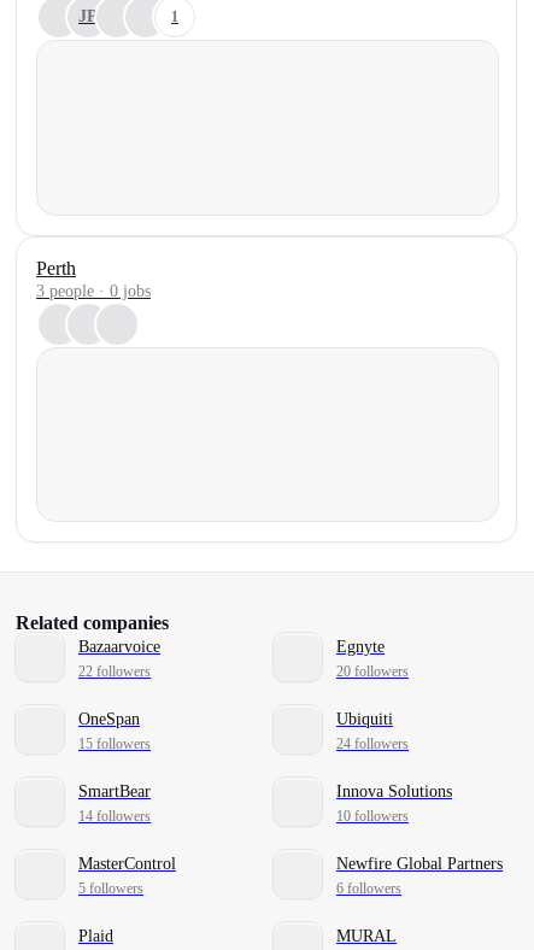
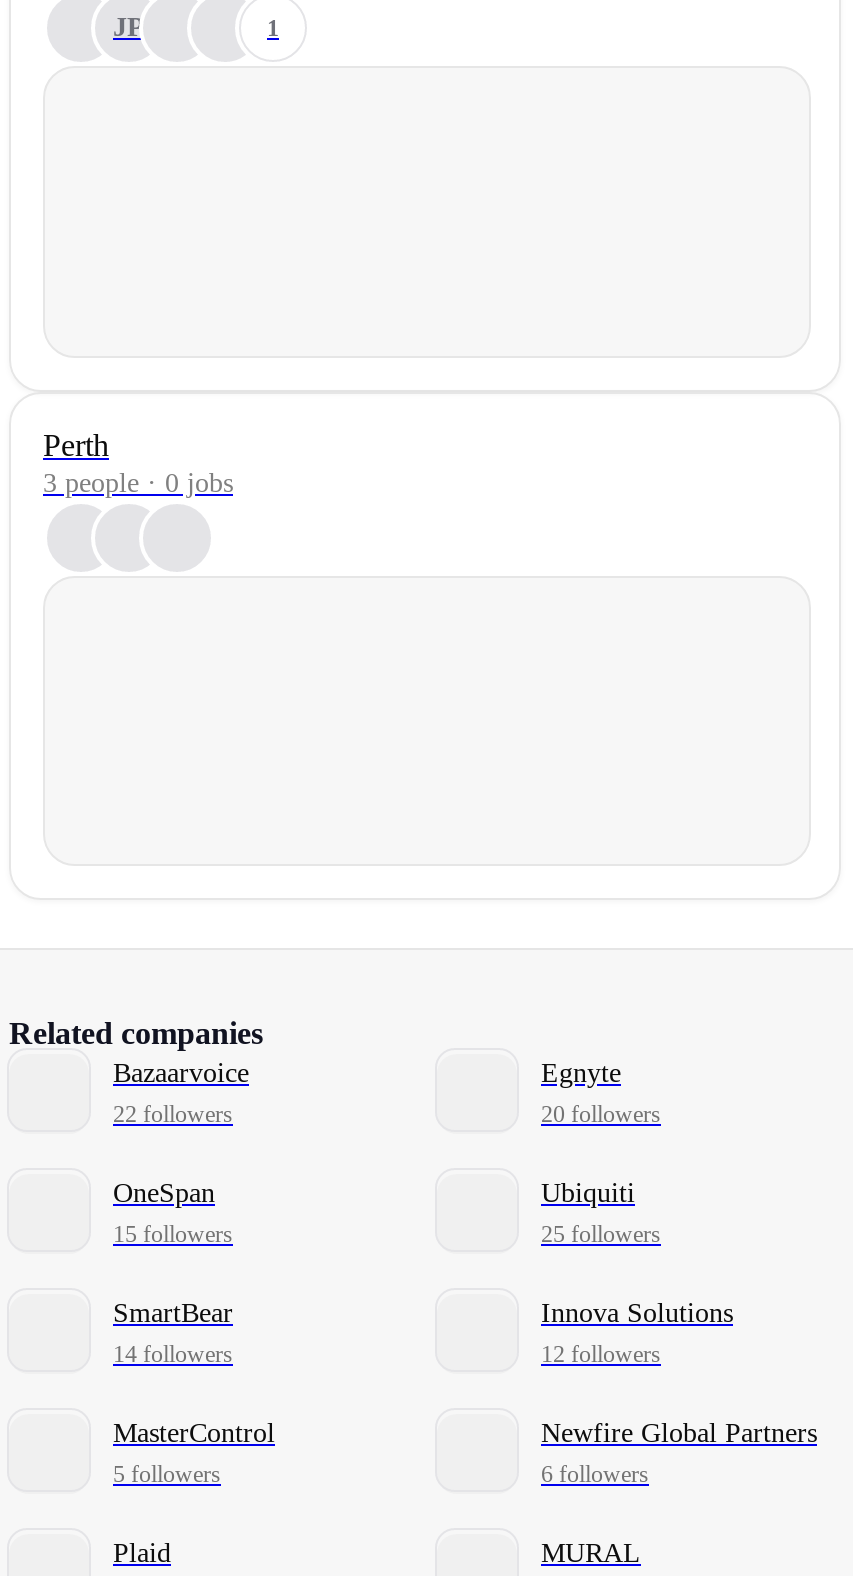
- 24 followers
+ 25 followers

- 10 followers
+ 12 followers
